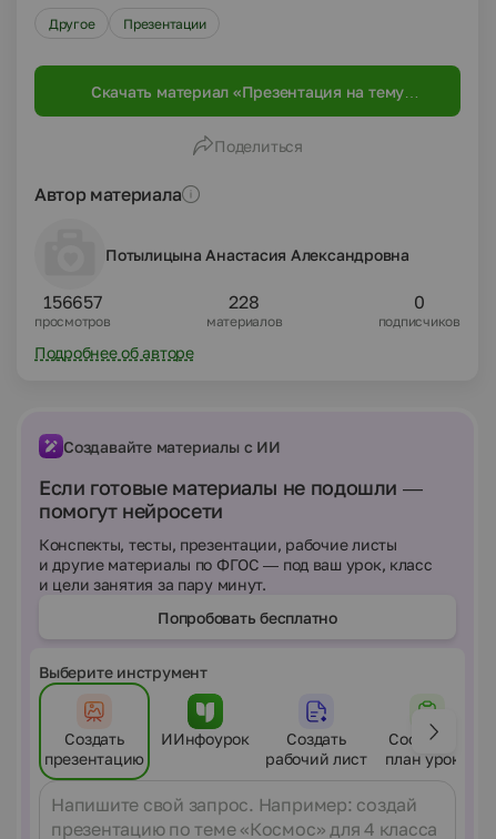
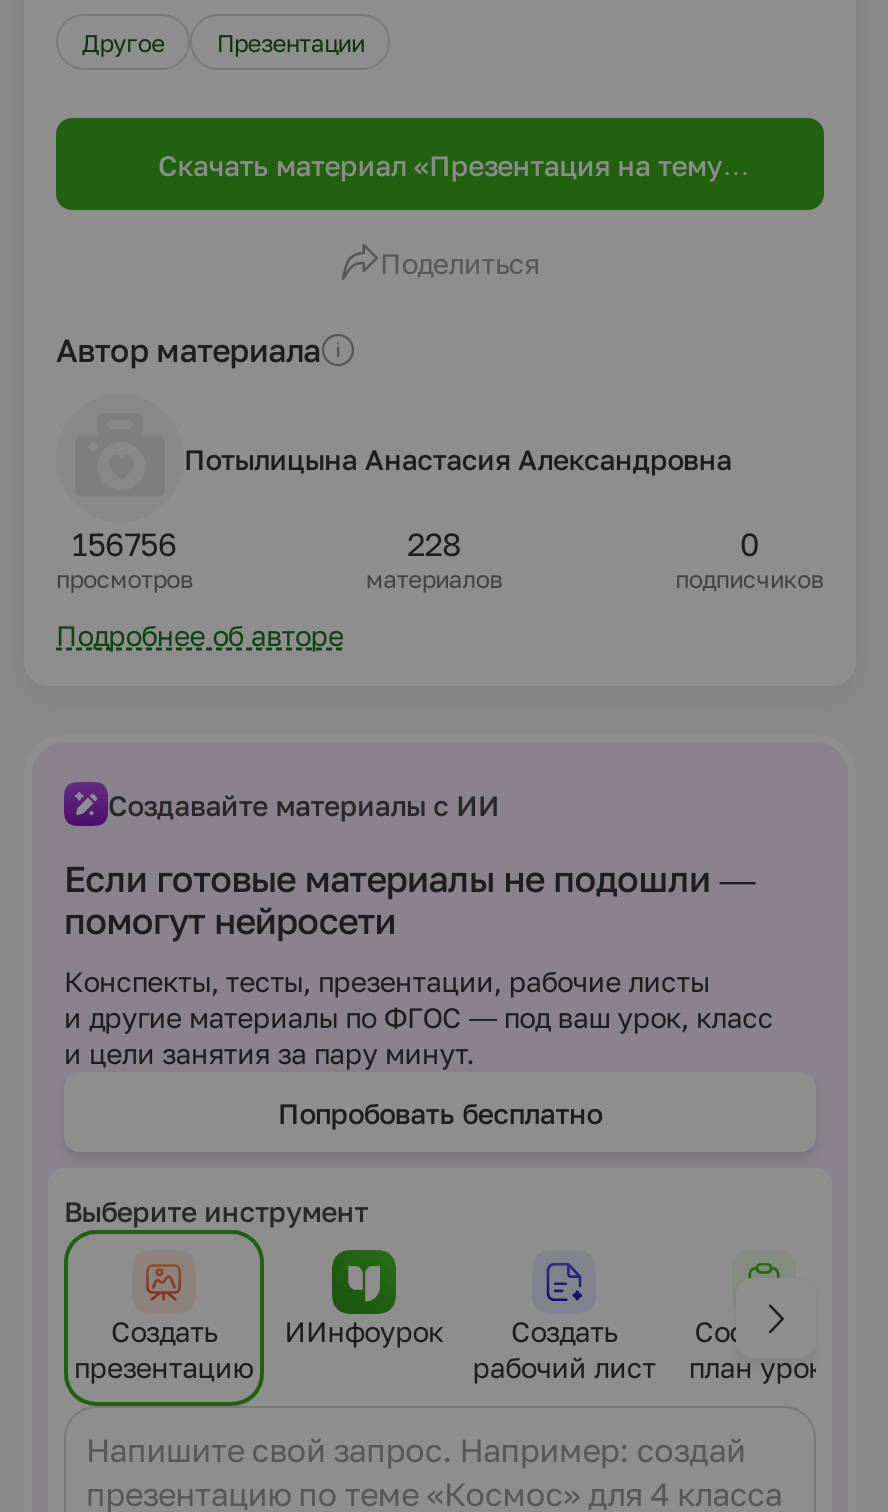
- 156657
+ 156756
